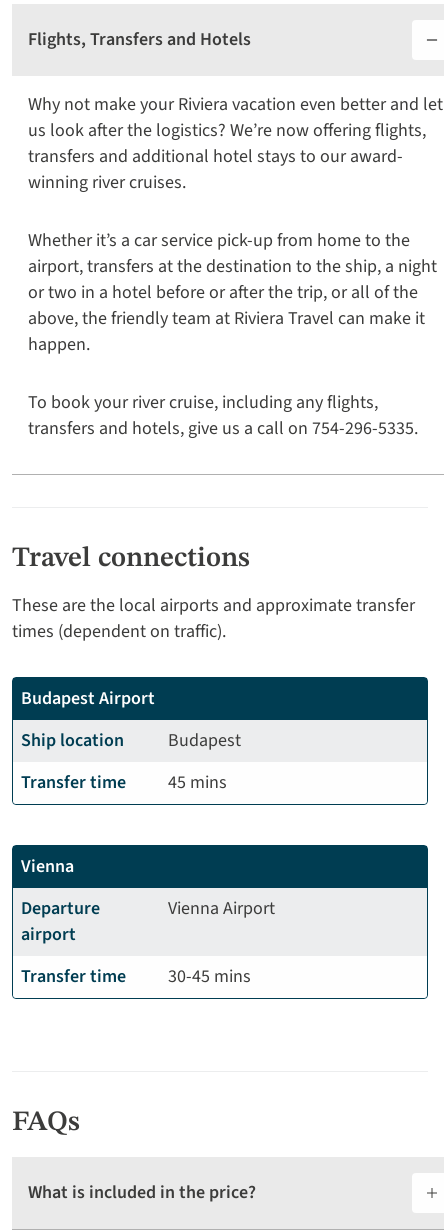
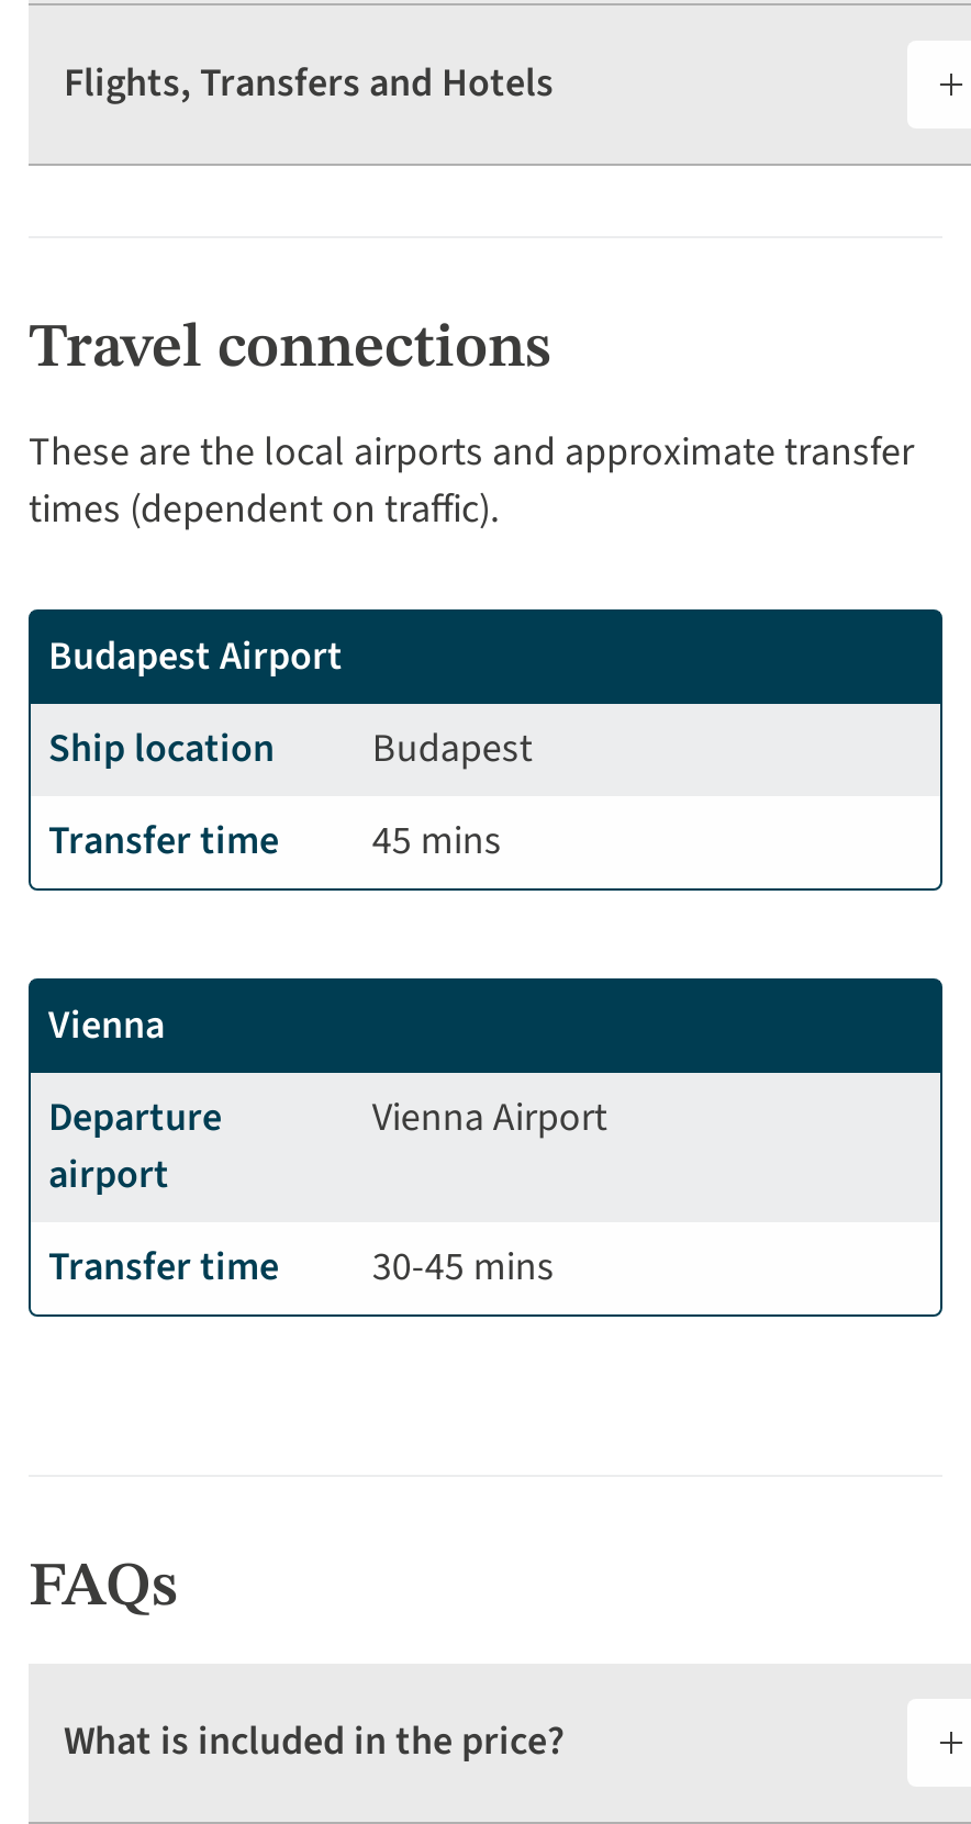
- Why not make your Riviera vacation even better and let
- us look after the logistics? We’re now offering flights,
- transfers and additional hotel stays to our award-
- winning river cruises.
- Whether it’s a car service pick-up from home to the
- airport, transfers at the destination to the ship, a night
- or two in a hotel before or after the trip, or all of the
- above, the friendly team at Riviera Travel can make it
- happen.
- To book your river cruise, including any flights,
- transfers and hotels, give us a call on 754-296-5335.
